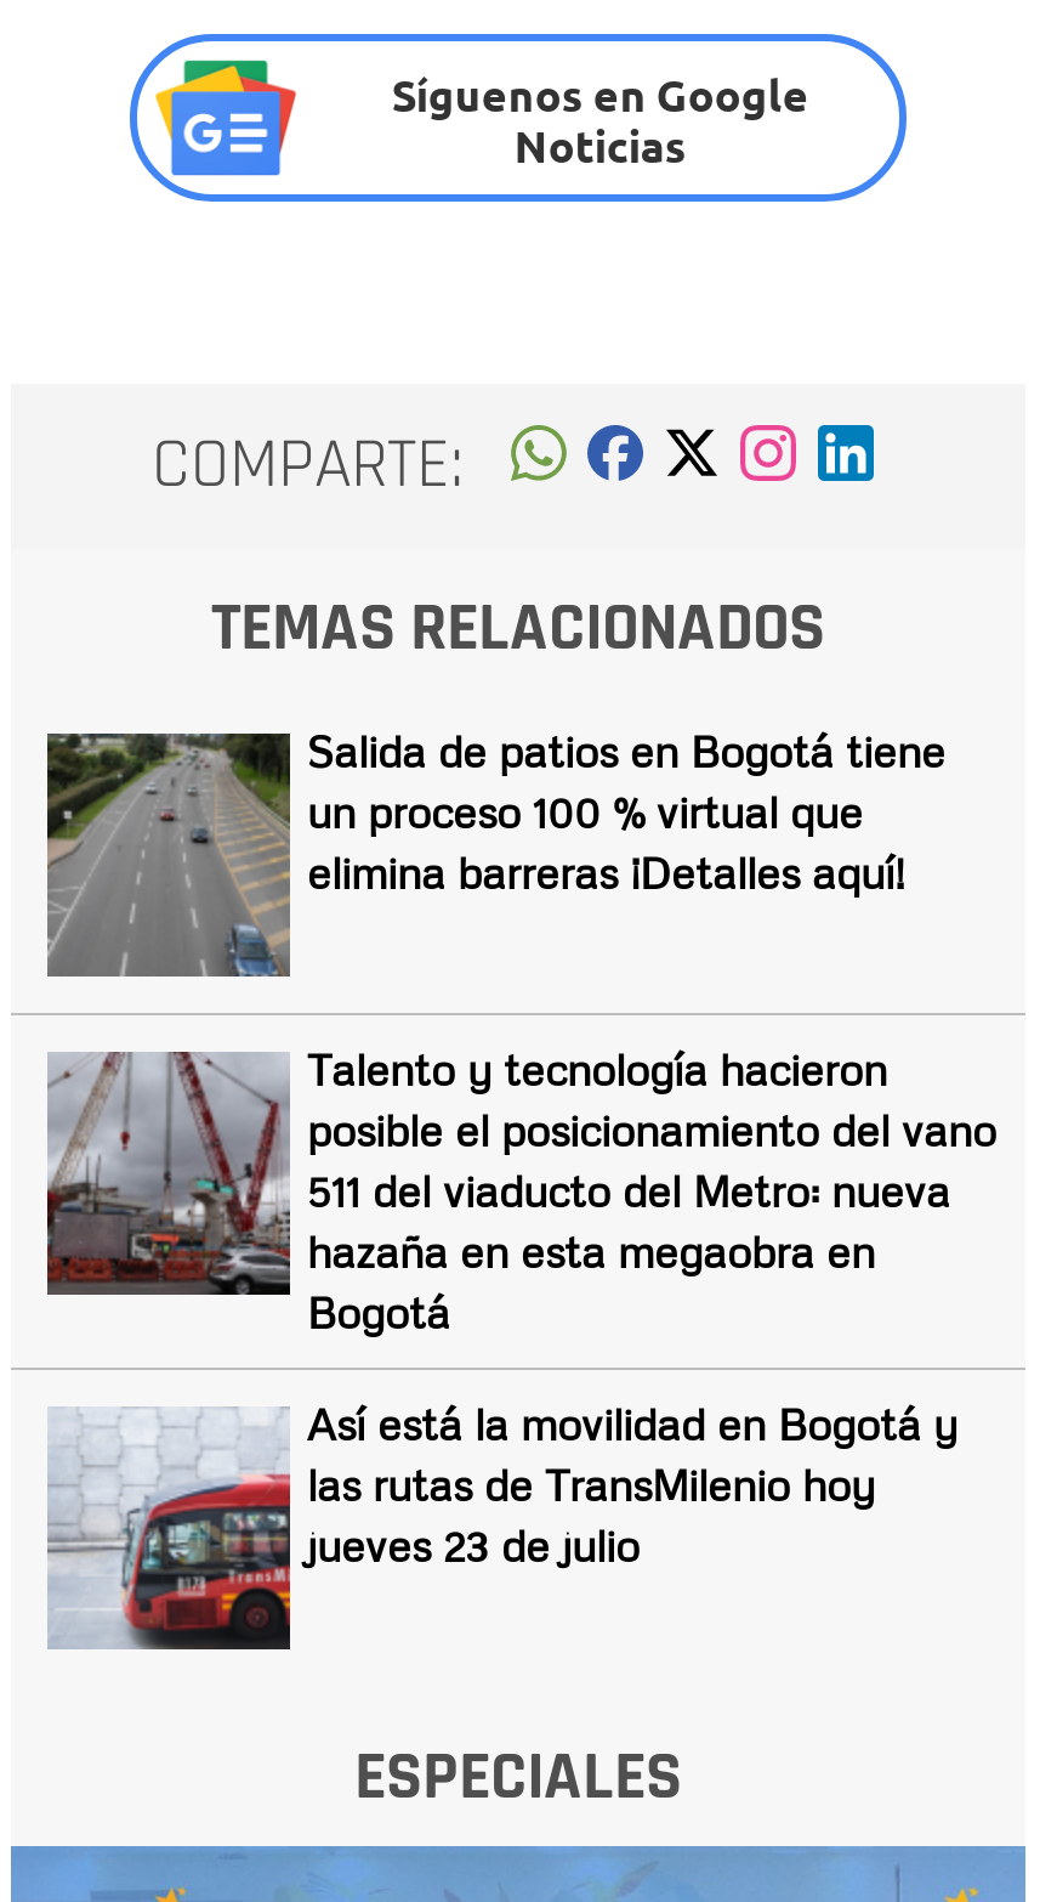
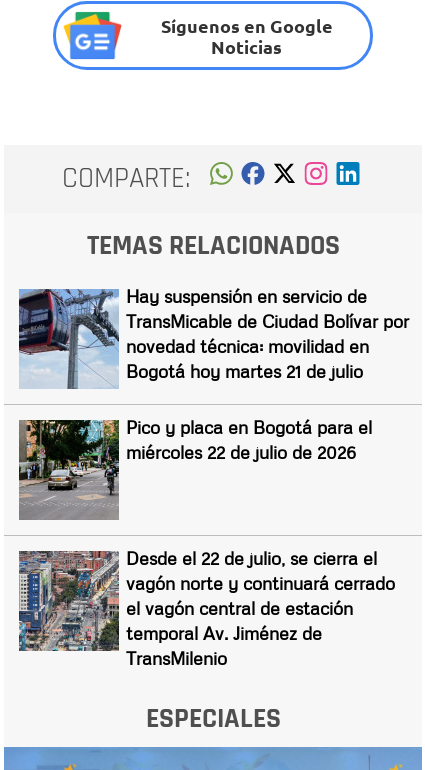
- [image]
- Salida de patios en Bogotá tiene
- un proceso 100 % virtual que
- elimina barreras ¡Detalles aquí!
+ [image]
+ Hay suspensión en servicio de
+ TransMicable de Ciudad Bolívar por
+ novedad técnica: movilidad en
+ Bogotá hoy martes 21 de julio

- [image]
- Talento y tecnología hacieron
- posible el posicionamiento del vano
- 511 del viaducto del Metro: nueva
- hazaña en esta megaobra en
- Bogotá
+ [image]
+ Pico y placa en Bogotá para el
+ miércoles 22 de julio de 2026

- [image]
- Así está la movilidad en Bogotá y
- las rutas de TransMilenio hoy
- jueves 23 de julio
+ [image]
+ Desde el 22 de julio, se cierra el
+ vagón norte y continuará cerrado
+ el vagón central de estación
+ temporal Av. Jiménez de
+ TransMilenio
